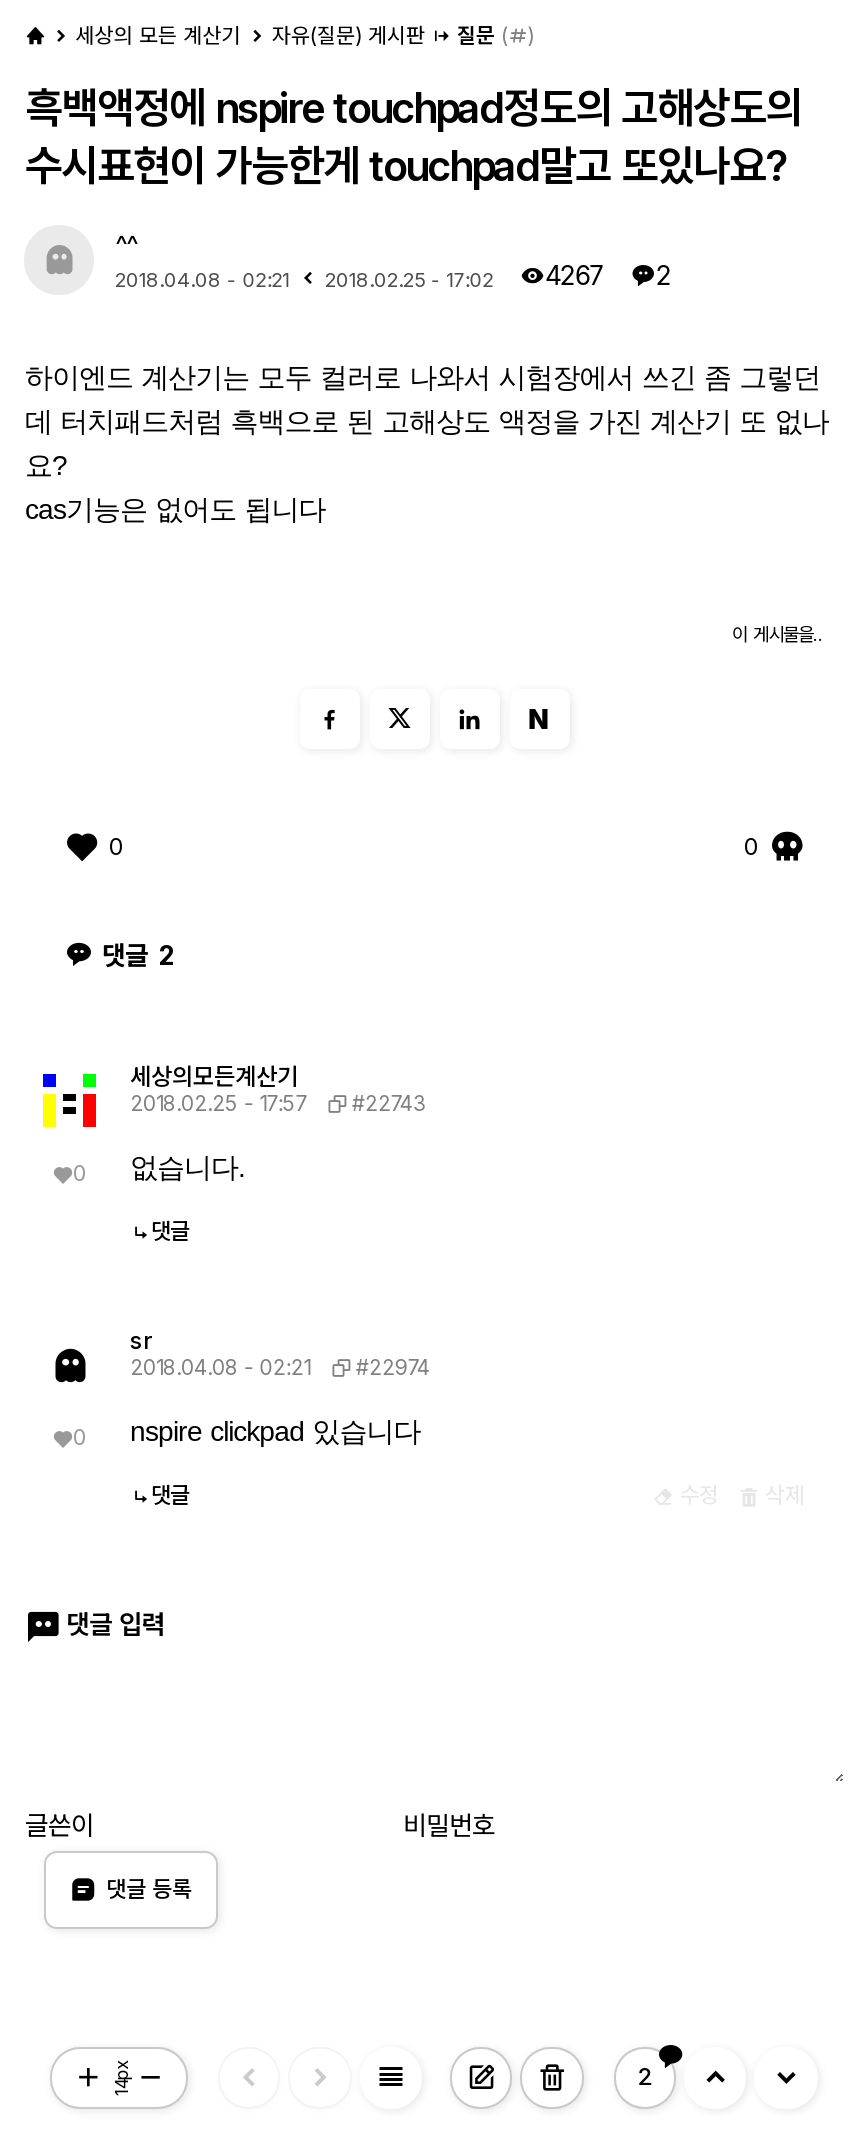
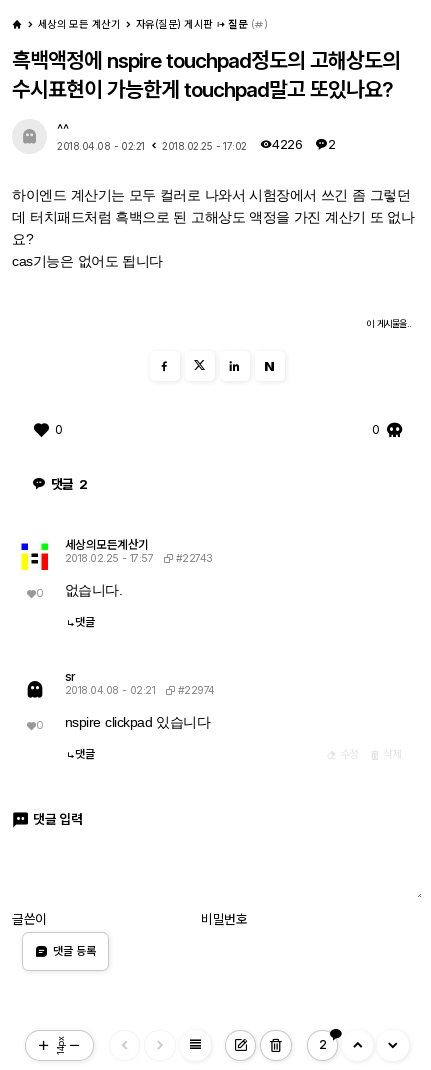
- 4267 2
+ 4226 2
